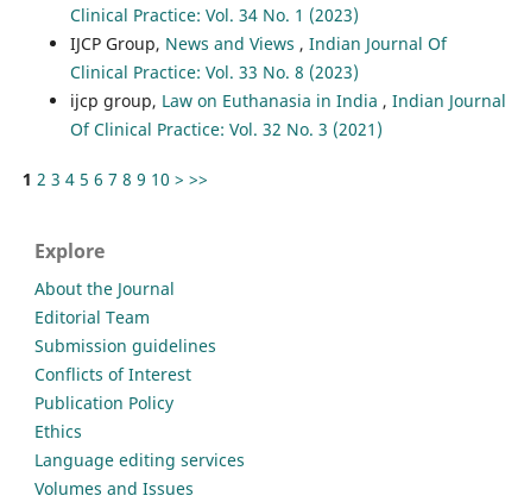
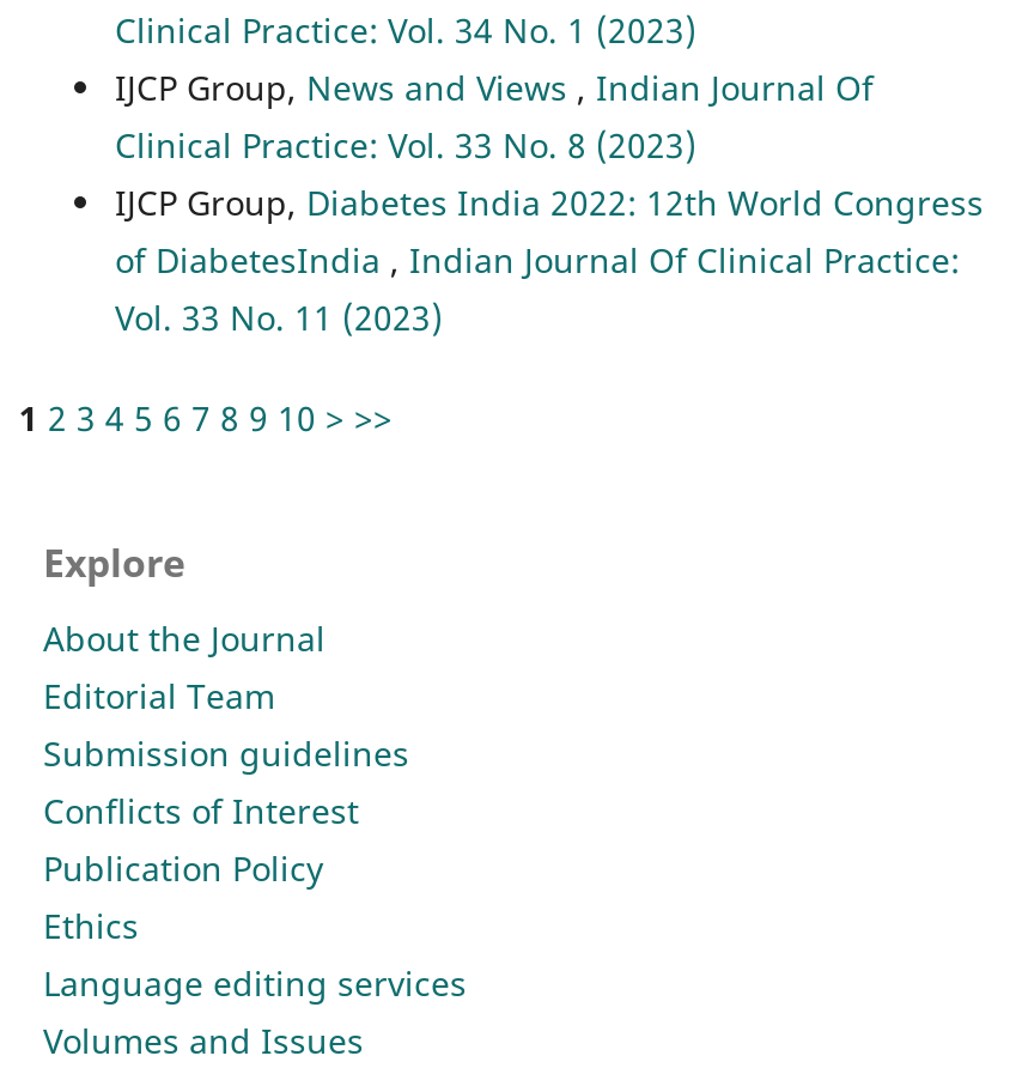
- ijcp group, Law on Euthanasia in India, Indian Journal
- Of Clinical Practice: Vol. 32 No. 3 (2021)
+ IJCP Group, Diabetes India 2022: 12th World Congress
+ of DiabetesIndia, Indian Journal Of Clinical Practice:
+ Vol. 33 No. 11 (2023)
